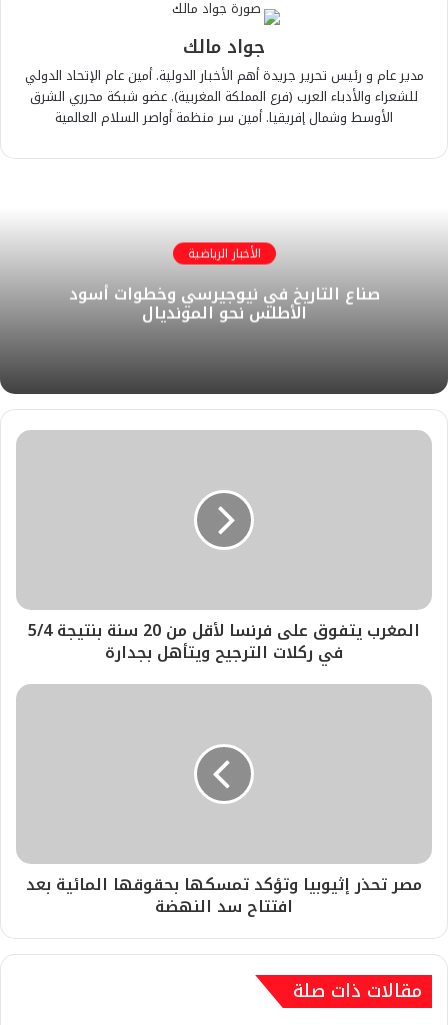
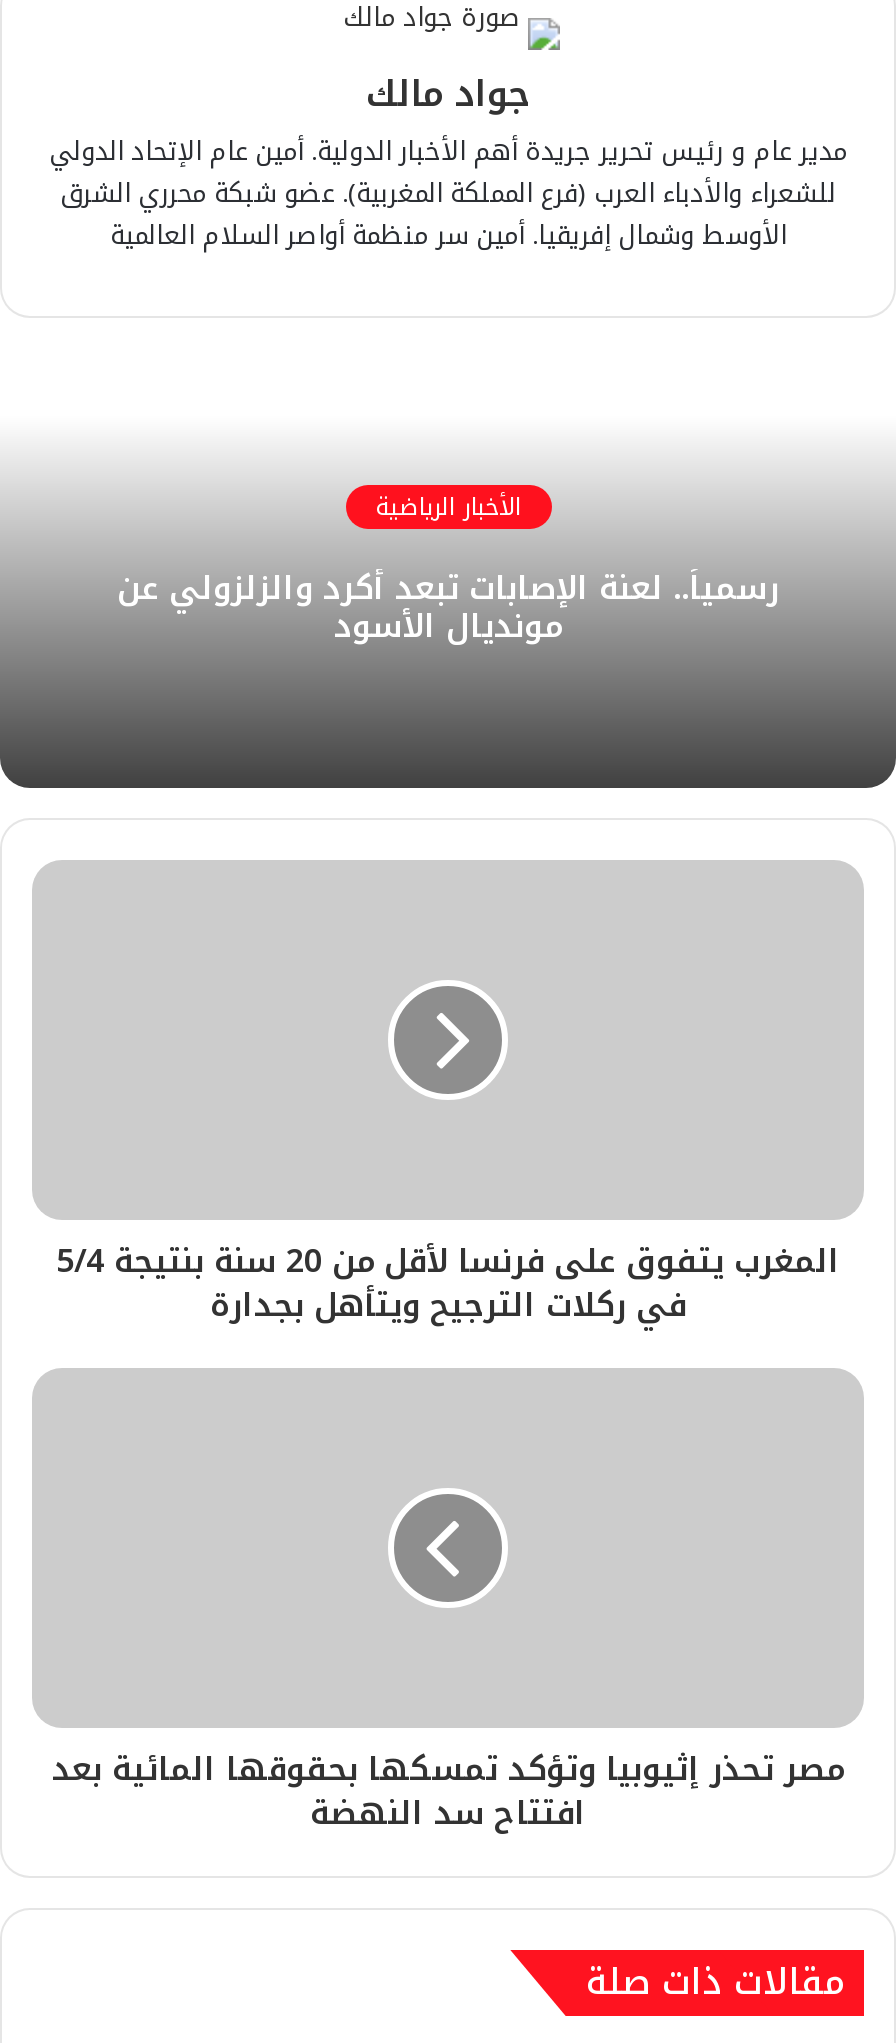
- صناع التاريخ في نيوجيرسي وخطوات أسود
- الأطلس نحو المونديال
+ رسمياً.. لعنة الإصابات تبعد أكرد والزلزولي عن
+ مونديال الأسود
